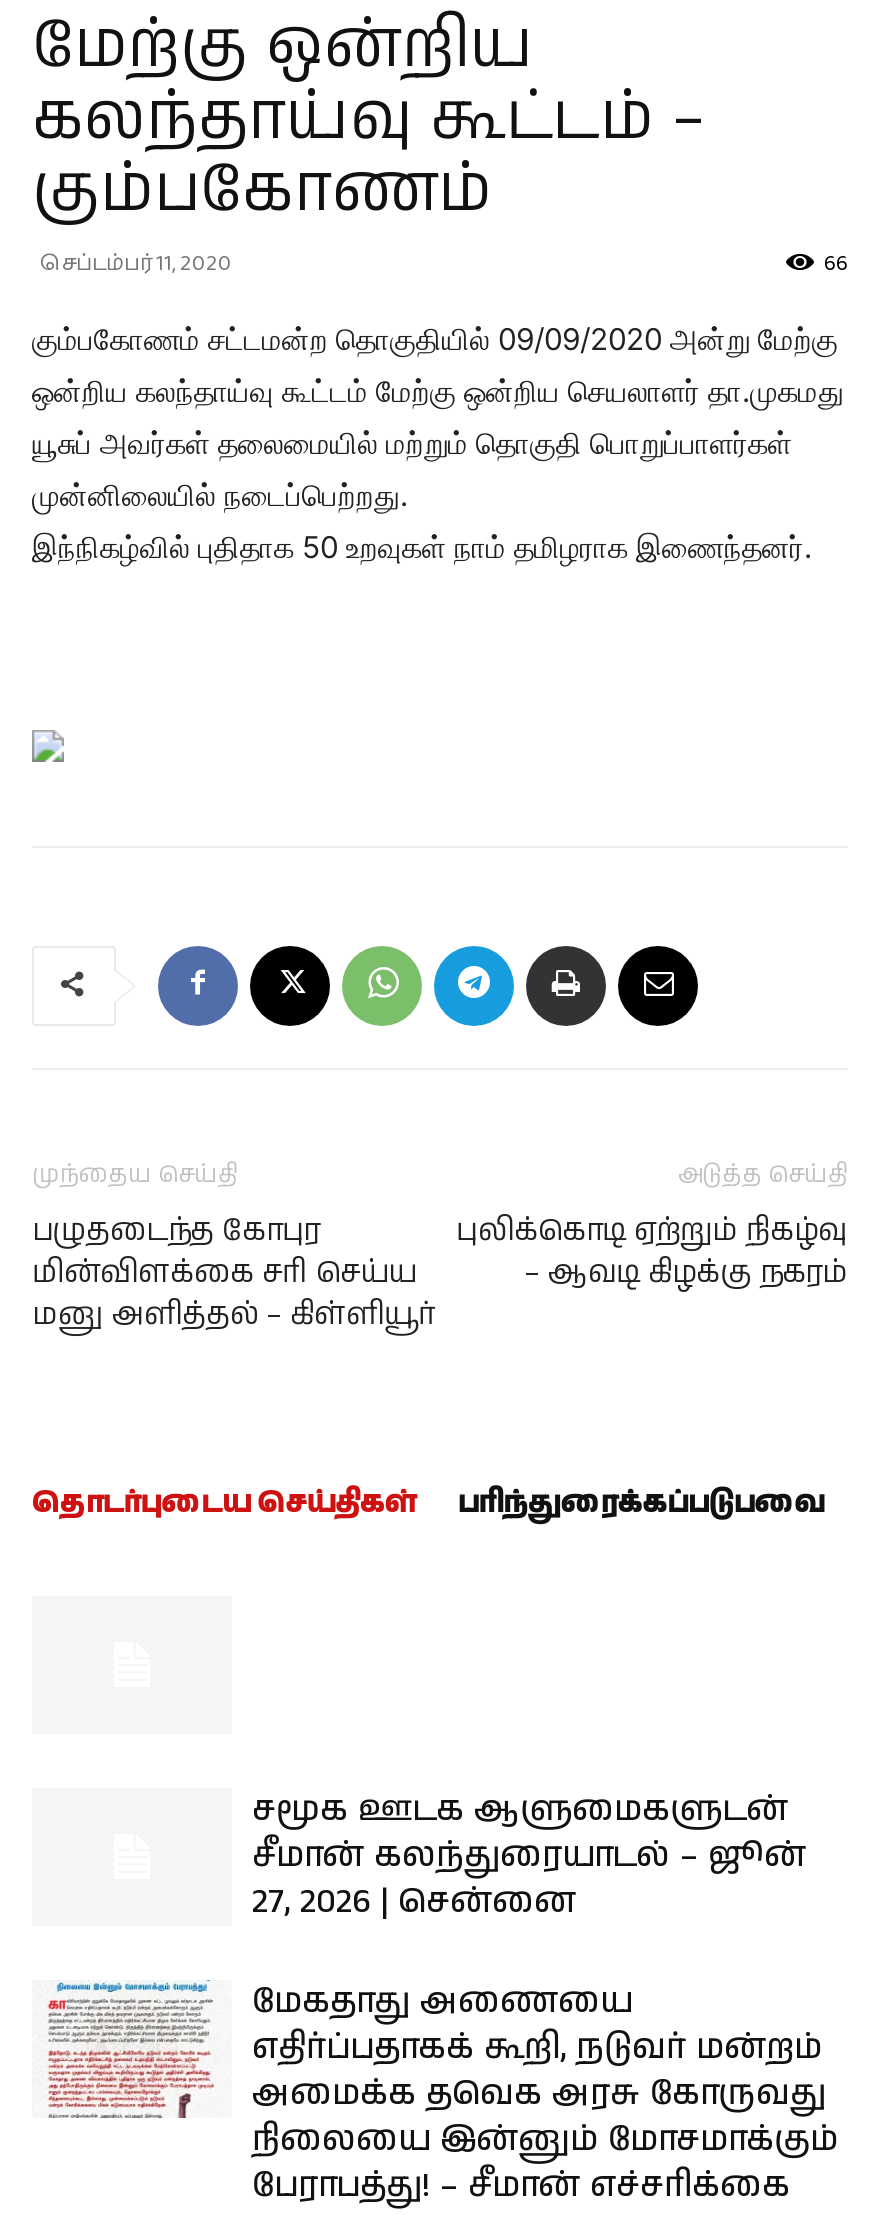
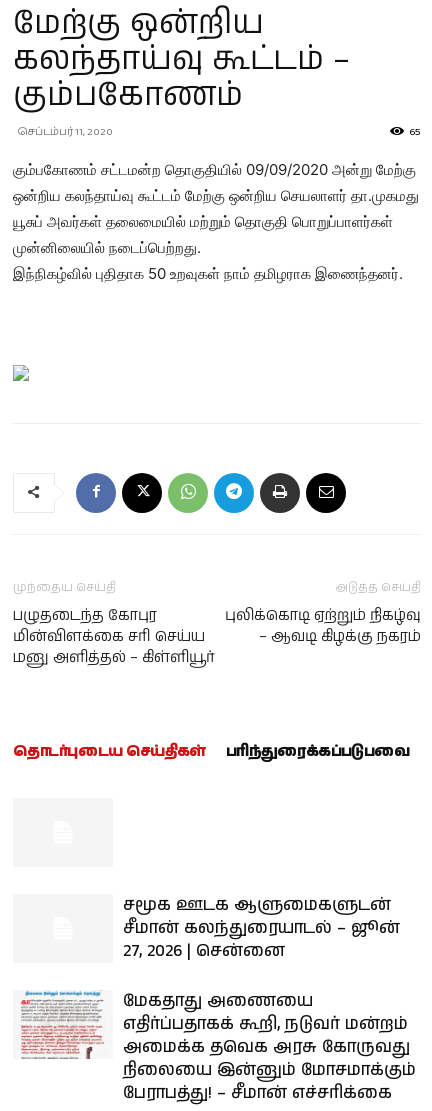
- 66
+ 65
